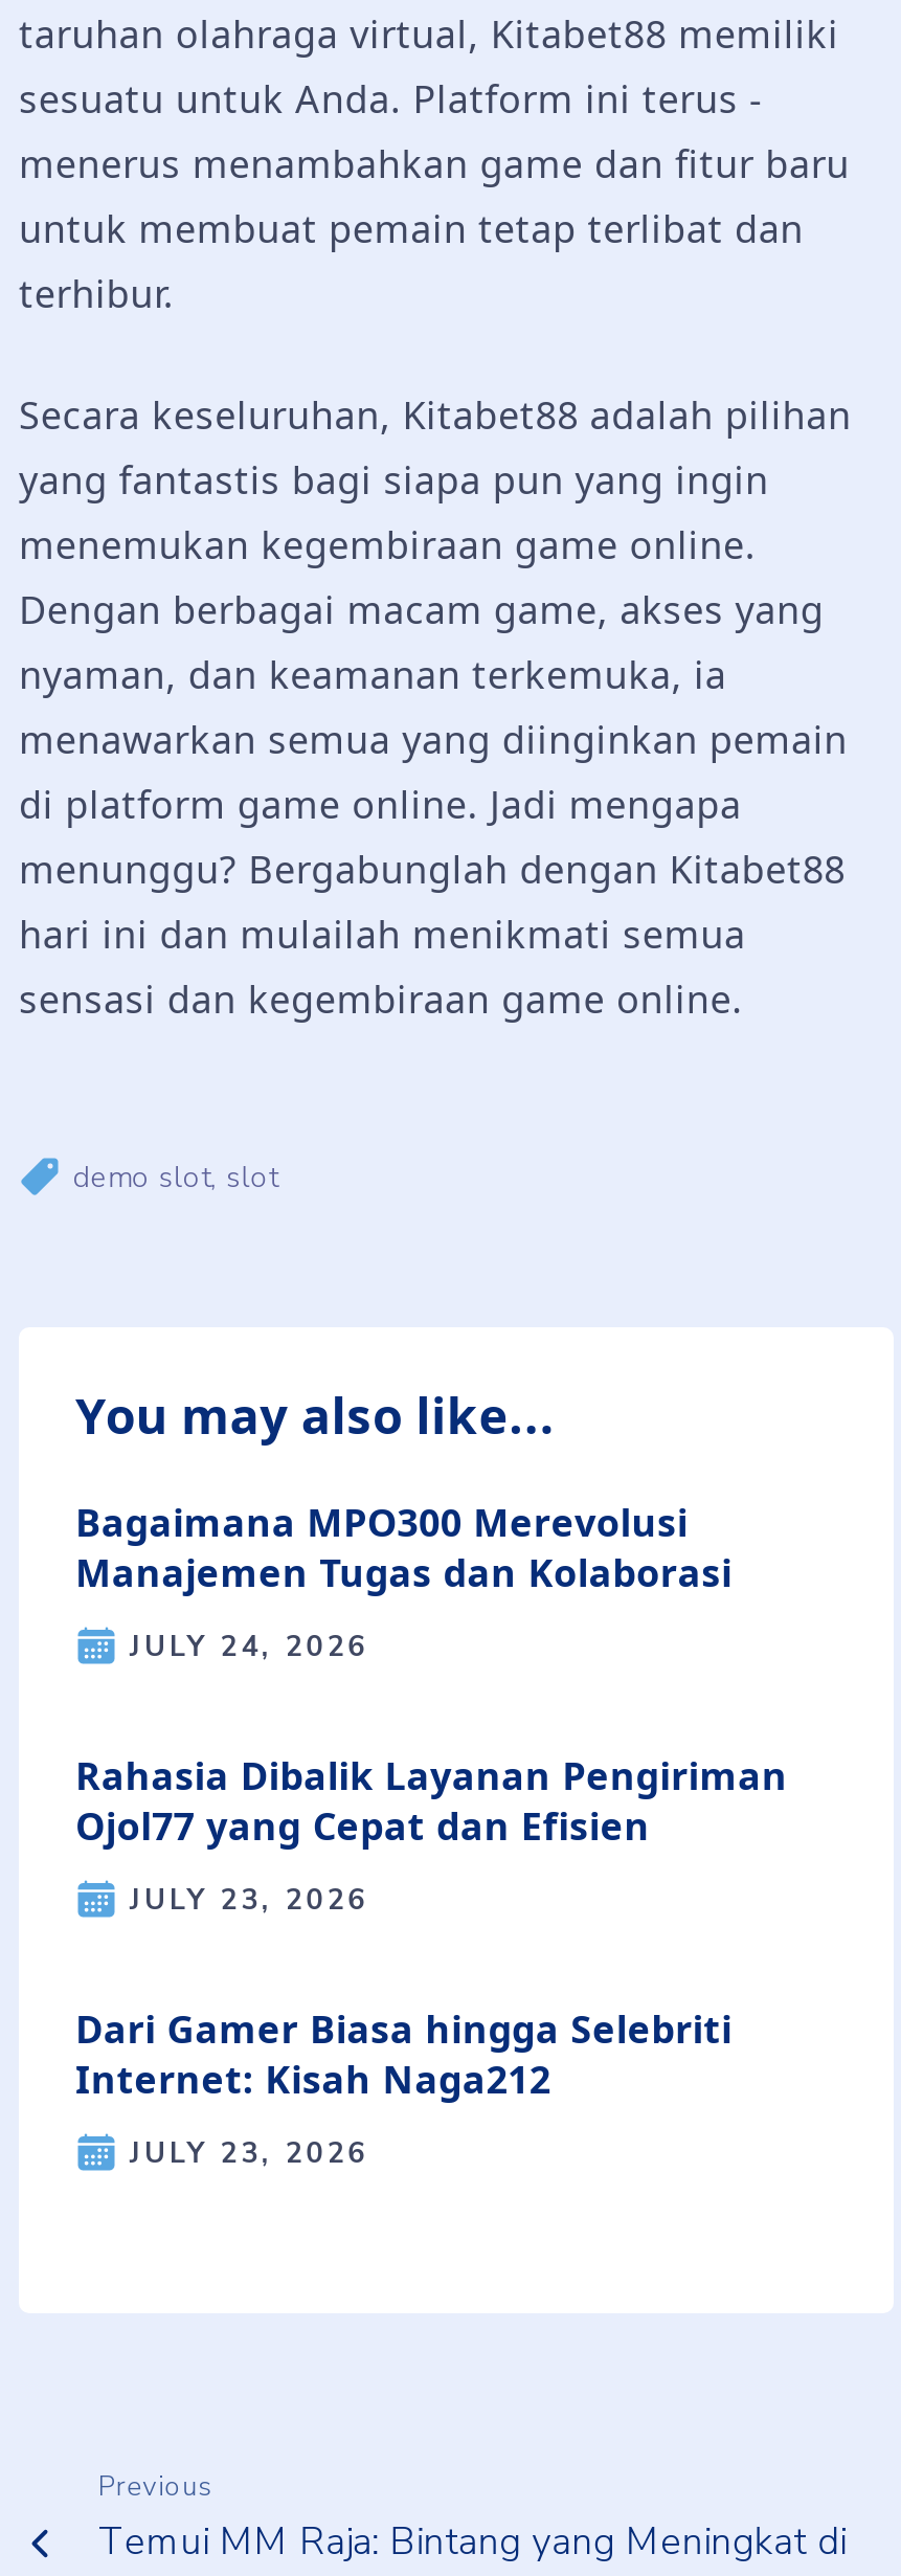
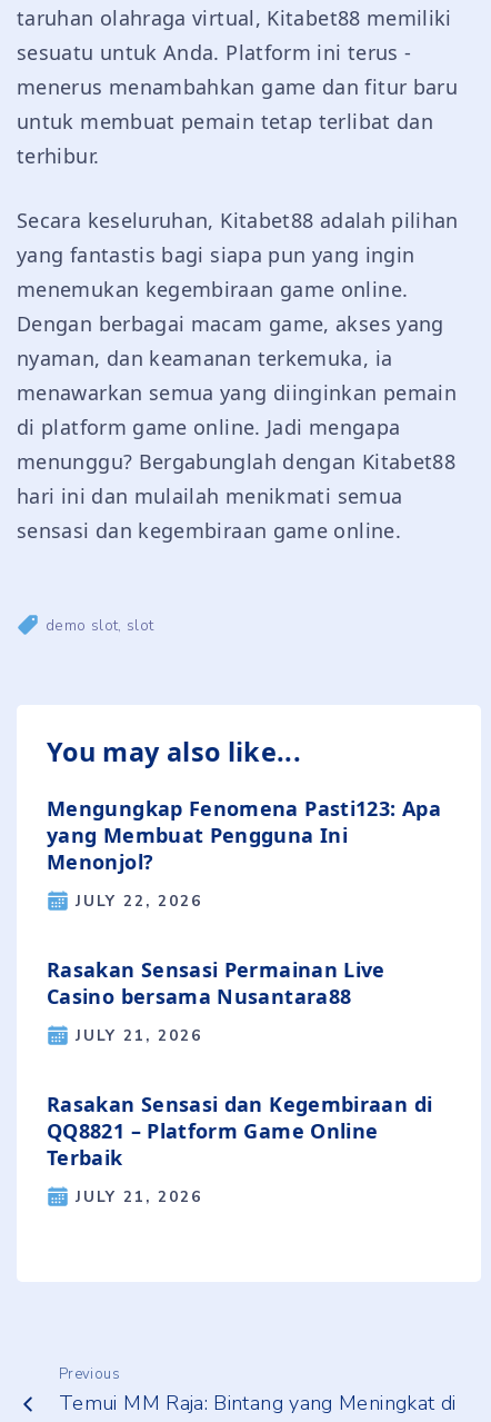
- Bagaimana MPO300 Merevolusi
- Manajemen Tugas dan Kolaborasi
+ Mengungkap Fenomena Pasti123: Apa
+ yang Membuat Pengguna Ini
+ Menonjol?

- JULY 24, 2026
+ JULY 22, 2026

- Rahasia Dibalik Layanan Pengiriman
- Ojol77 yang Cepat dan Efisien
+ Rasakan Sensasi Permainan Live
+ Casino bersama Nusantara88

- JULY 23, 2026
+ JULY 21, 2026

- Dari Gamer Biasa hingga Selebriti
- Internet: Kisah Naga212
+ Rasakan Sensasi dan Kegembiraan di
+ QQ8821 – Platform Game Online
+ Terbaik

- JULY 23, 2026
+ JULY 21, 2026
